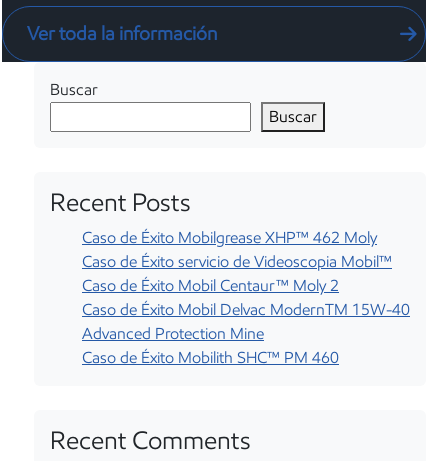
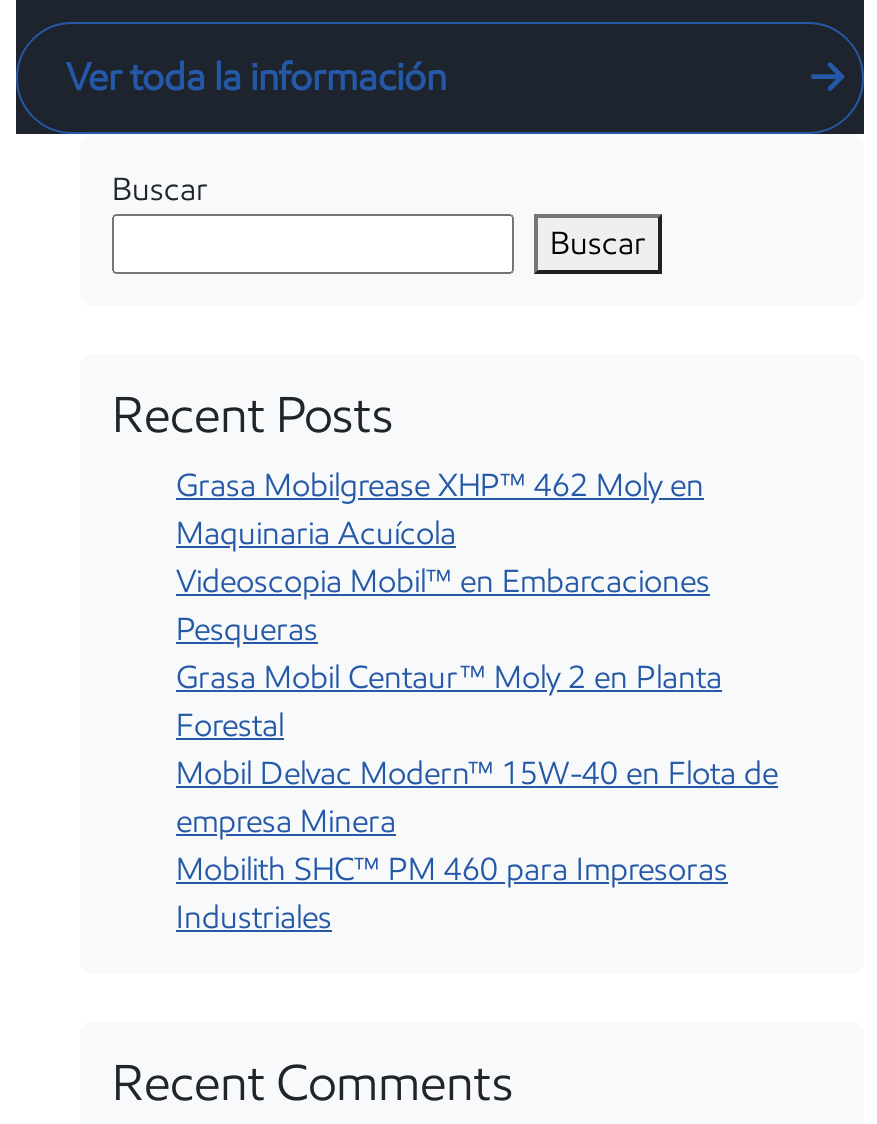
- Caso de Éxito Mobilgrease XHP™ 462 Moly
- Caso de Éxito servicio de Videoscopia Mobil™
- Caso de Éxito Mobil Centaur™ Moly 2
- Caso de Éxito Mobil Delvac ModernTM 15W-40
- Advanced Protection Mine
- Caso de Éxito Mobilith SHC™ PM 460
+ Grasa Mobilgrease XHP™ 462 Moly en
+ Maquinaria Acuícola
+ Videoscopia Mobil™ en Embarcaciones
+ Pesqueras
+ Grasa Mobil Centaur™ Moly 2 en Planta
+ Forestal
+ Mobil Delvac Modern™ 15W-40 en Flota de
+ empresa Minera
+ Mobilith SHC™ PM 460 para Impresoras
+ Industriales
